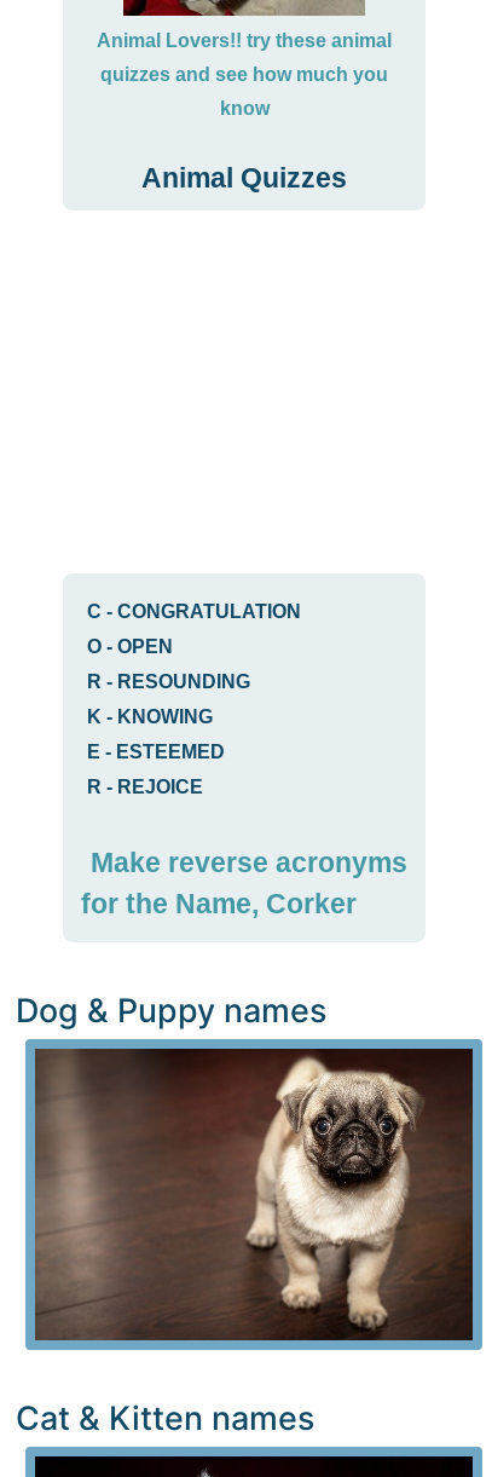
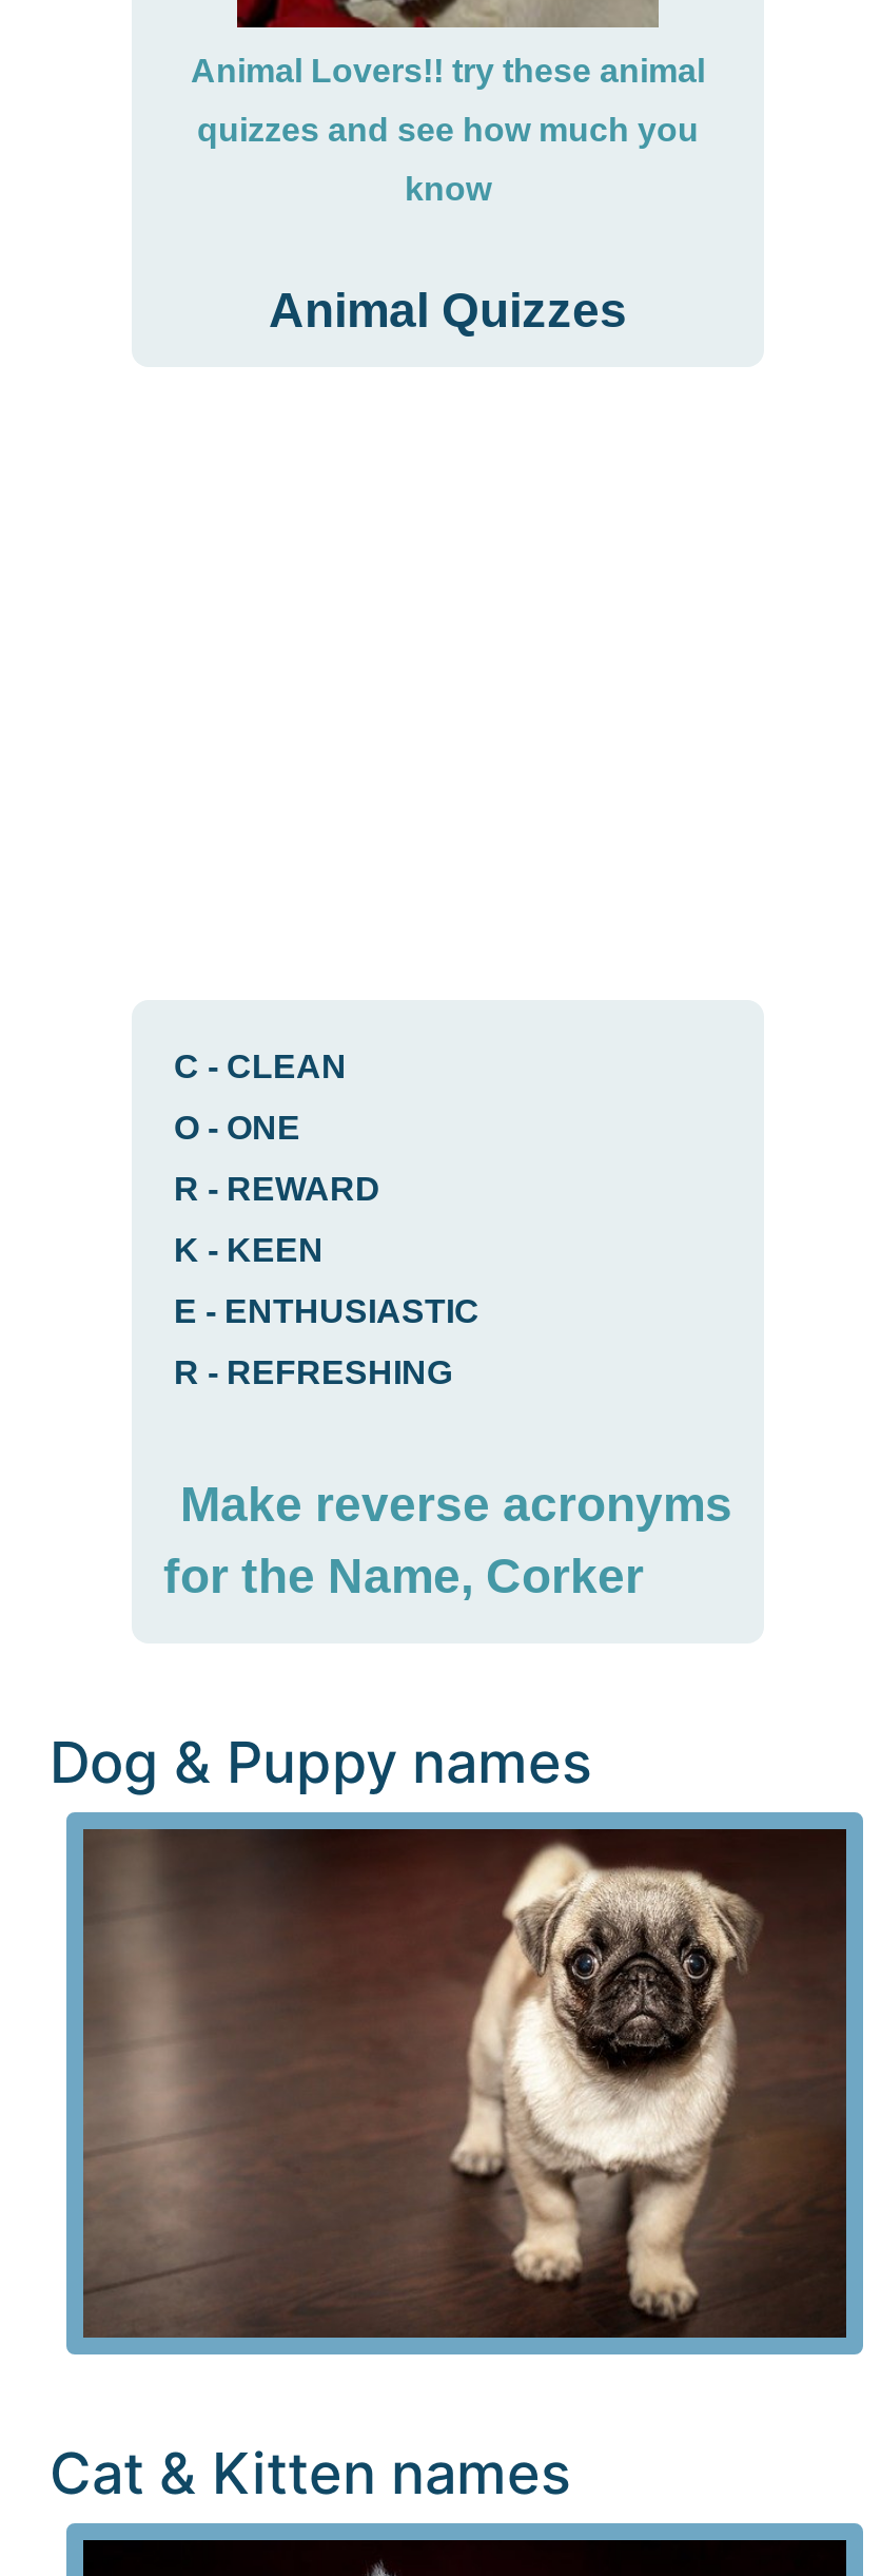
- C - CONGRATULATION
+ C - CLEAN

- O - OPEN
+ O - ONE

- R - RESOUNDING
+ R - REWARD

- K - KNOWING
+ K - KEEN

- E - ESTEEMED
+ E - ENTHUSIASTIC

- R - REJOICE
+ R - REFRESHING
